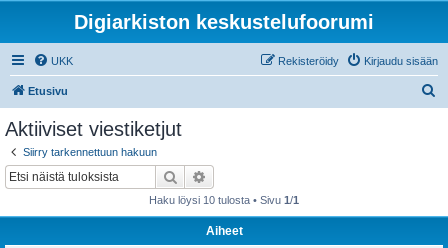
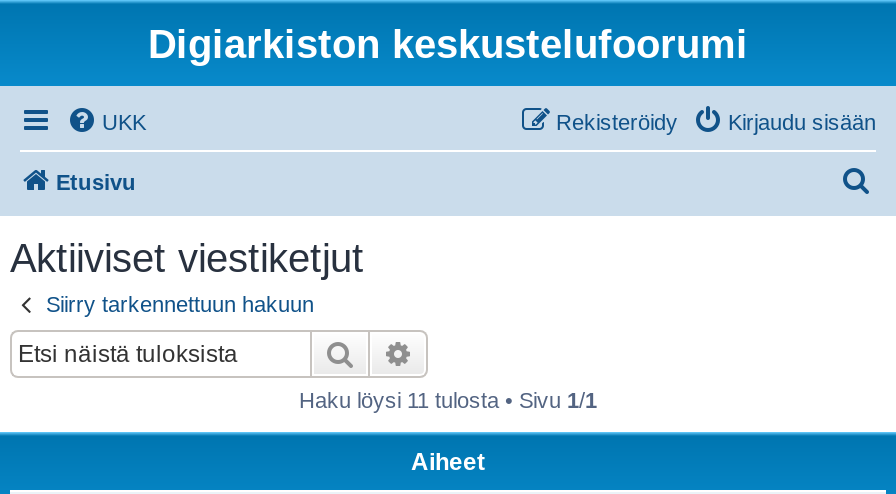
- Haku löysi 10 tulosta • Sivu 1/1
+ Haku löysi 11 tulosta • Sivu 1/1
